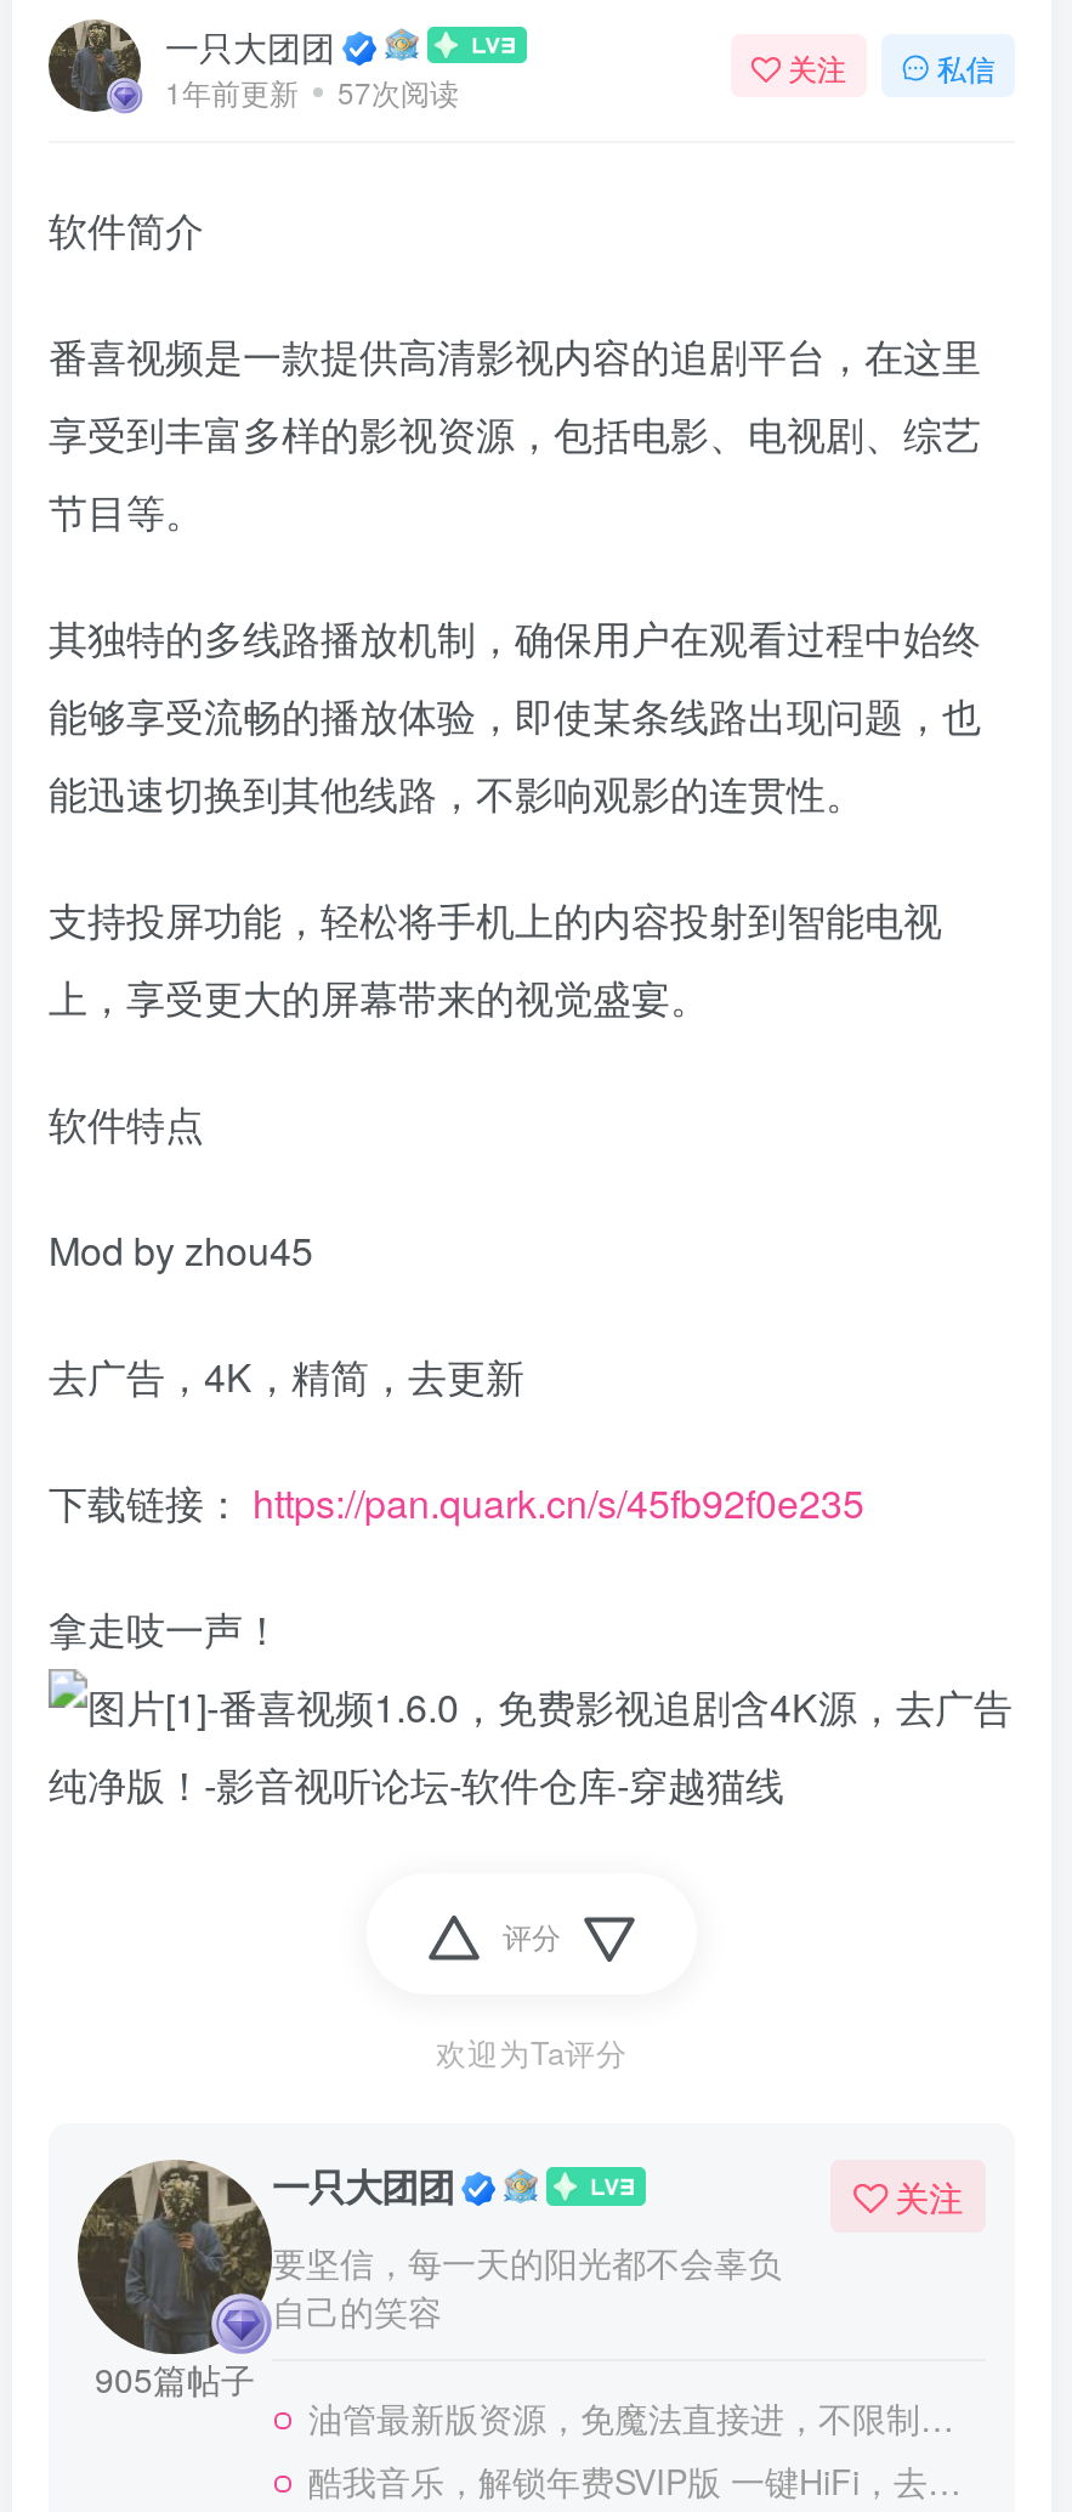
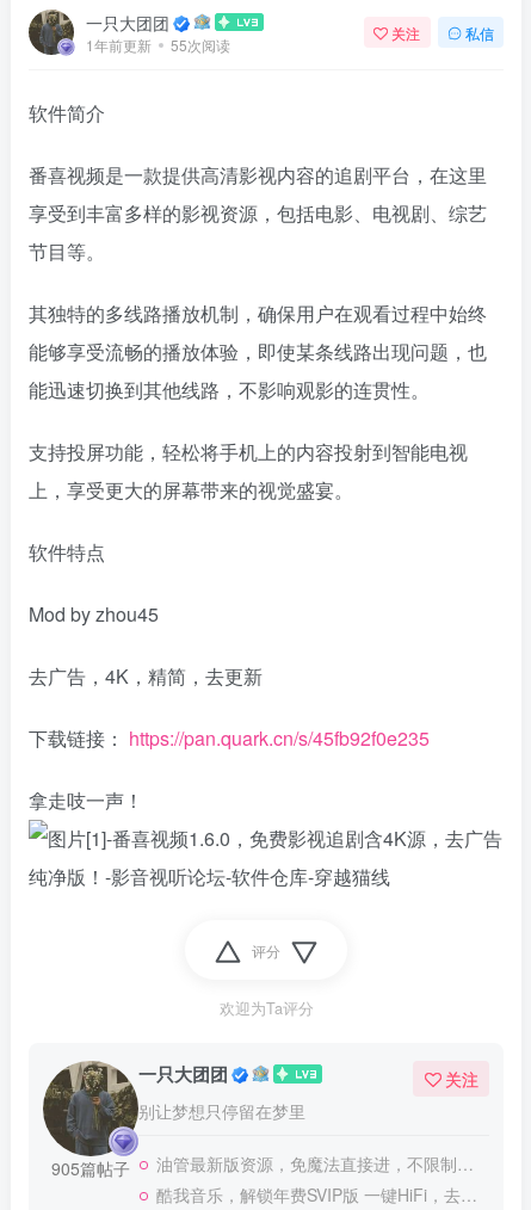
- 1年前更新 57次阅读
+ 1年前更新 55次阅读

- 要坚信，每一天的阳光都不会辜负
- 自己的笑容
+ 别让梦想只停留在梦里
